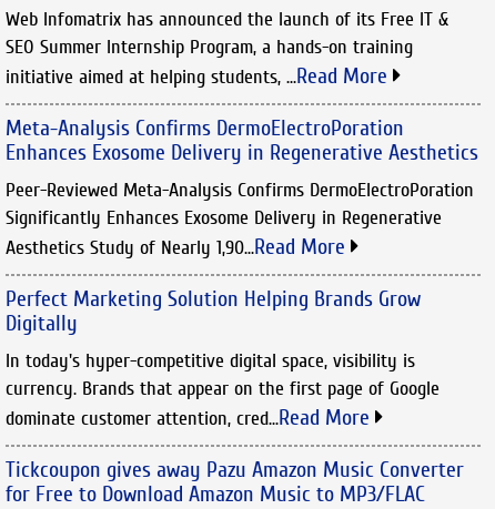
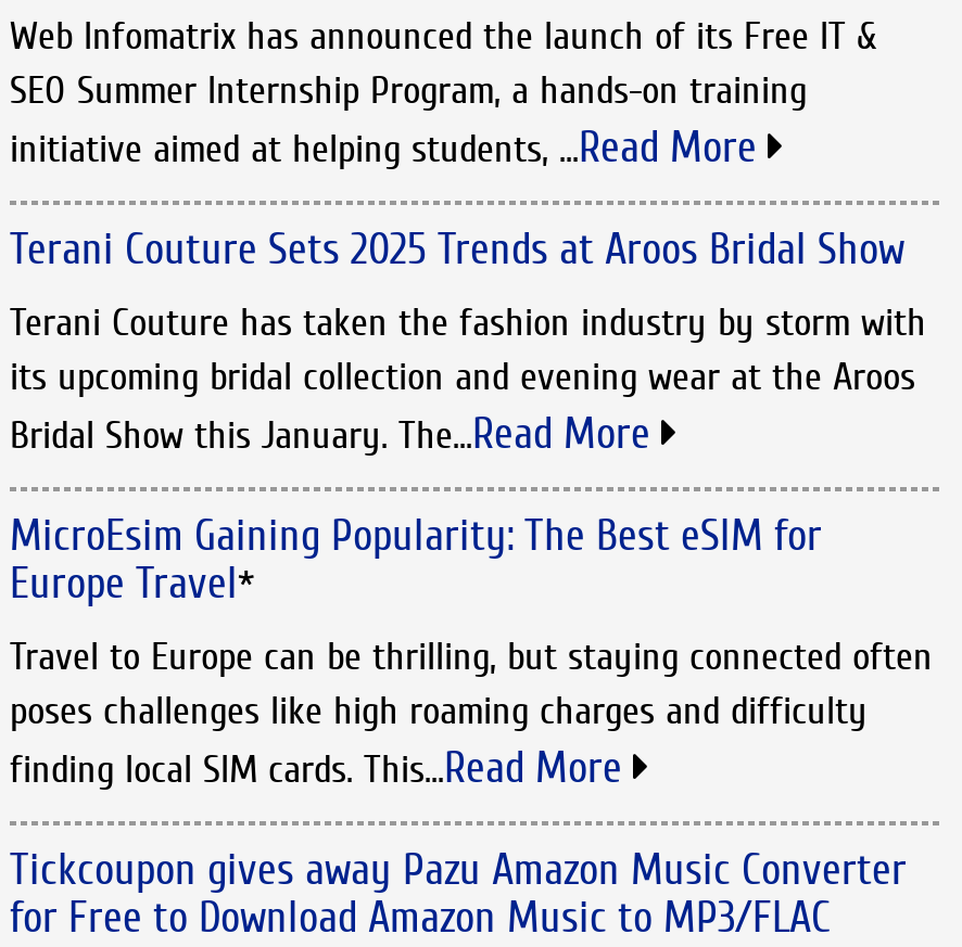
- Meta-Analysis Confirms DermoElectroPoration
- Enhances Exosome Delivery in Regenerative Aesthetics
+ Terani Couture Sets 2025 Trends at Aroos Bridal Show

- Peer-Reviewed Meta-Analysis Confirms DermoElectroPoration
- Significantly Enhances Exosome Delivery in Regenerative
- Aesthetics Study of Nearly 1,90...Read More
+ Terani Couture has taken the fashion industry by storm with
+ its upcoming bridal collection and evening wear at the Aroos
+ Bridal Show this January. The...Read More

- Perfect Marketing Solution Helping Brands Grow
- Digitally
+ MicroEsim Gaining Popularity: The Best eSIM for
+ Europe Travel*

- In today's hyper-competitive digital space, visibility is
- currency. Brands that appear on the first page of Google
- dominate customer attention, cred...Read More
+ Travel to Europe can be thrilling, but staying connected often
+ poses challenges like high roaming charges and difficulty
+ finding local SIM cards. This...Read More
